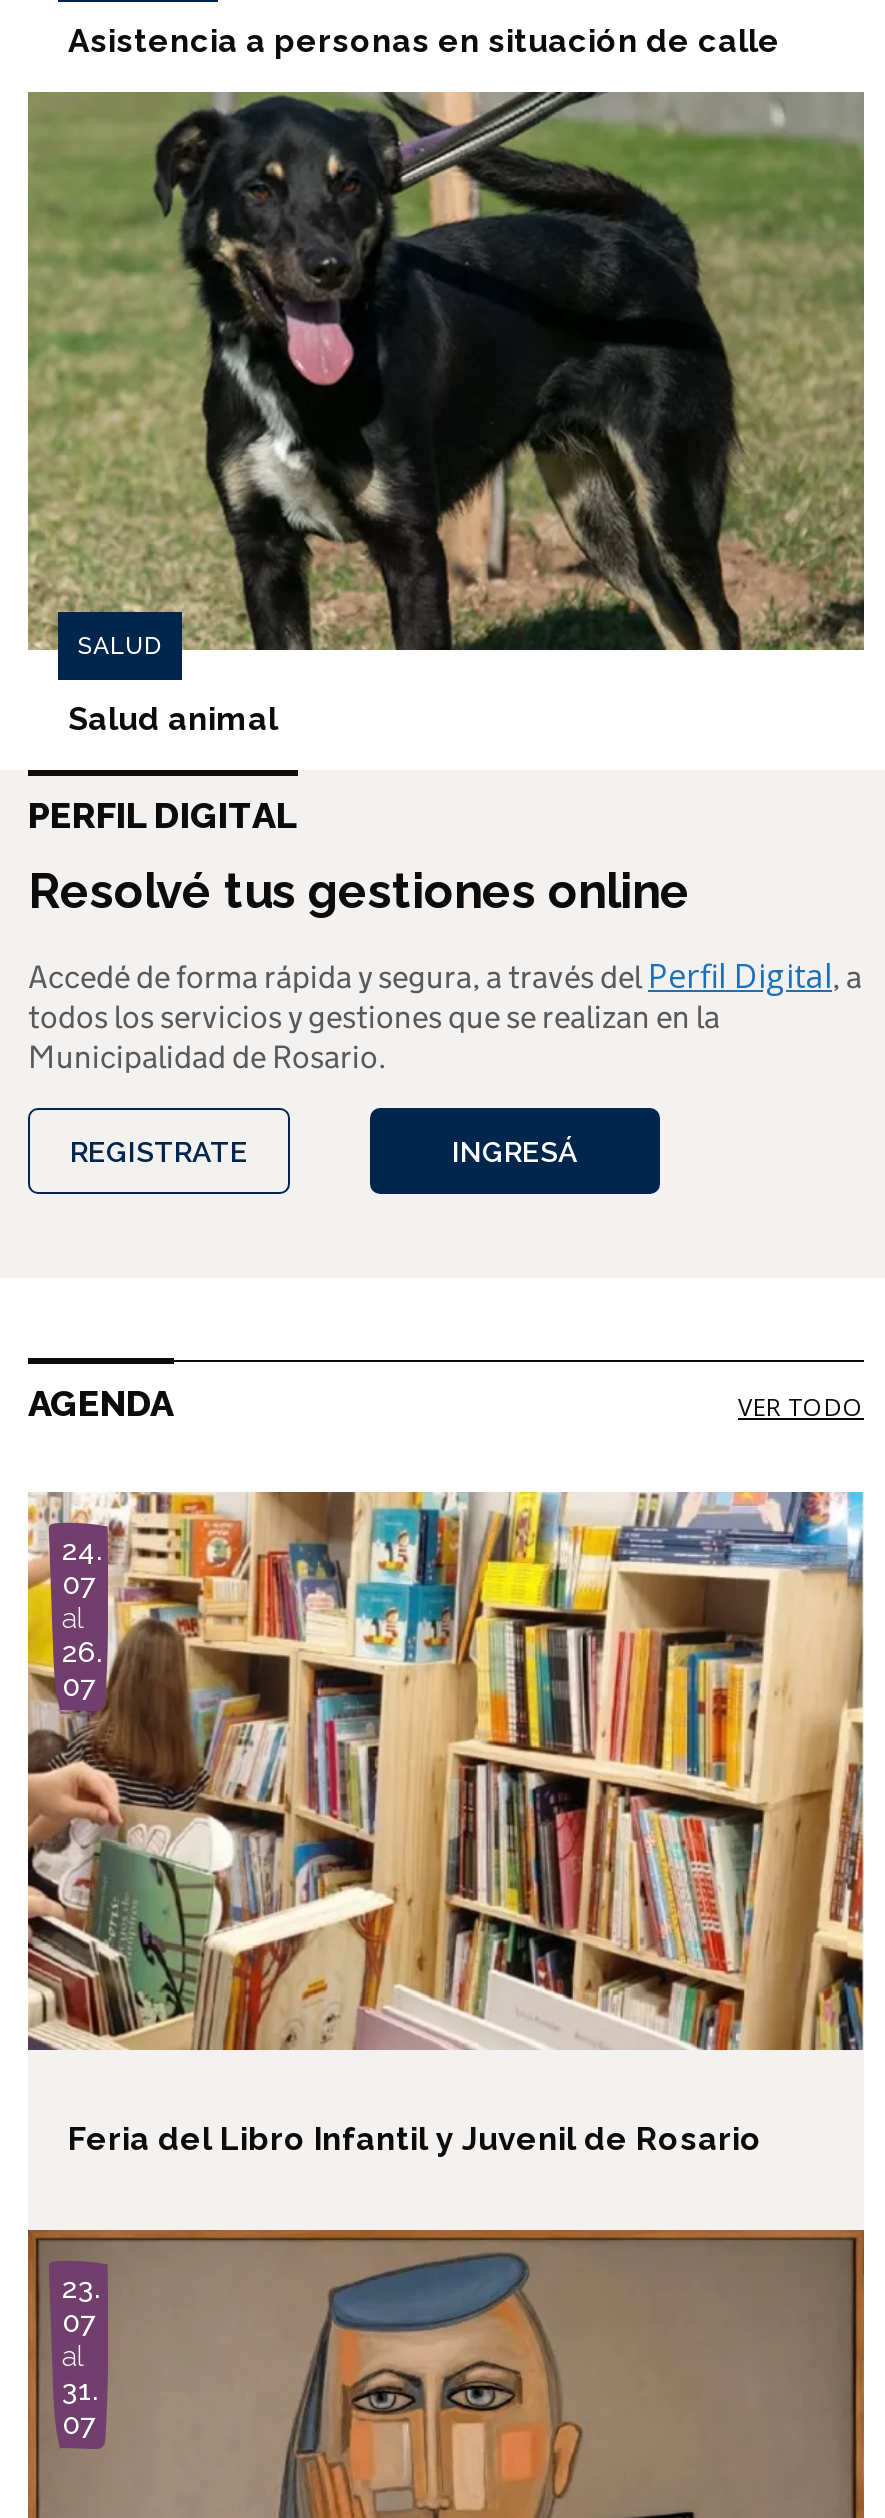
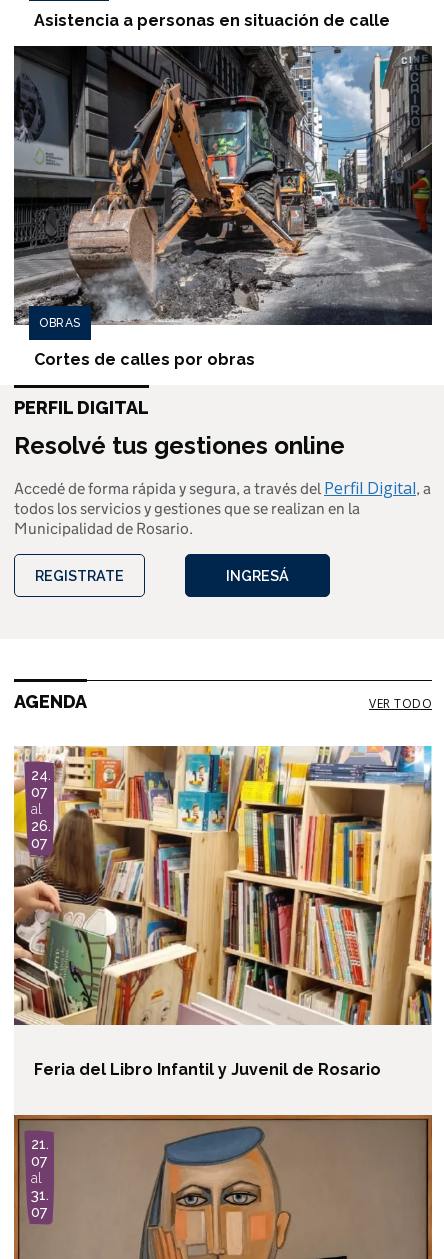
- [image]
- SALUD
+ [image]
+ OBRAS

- Salud animal
+ Cortes de calles por obras

- 23.
+ 21.
